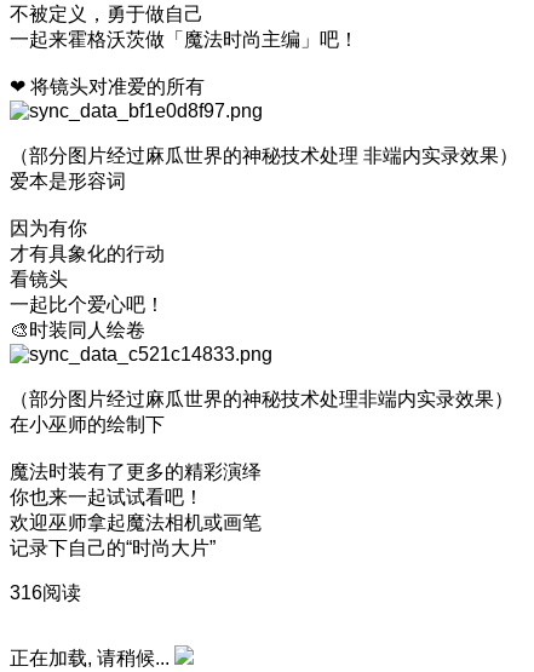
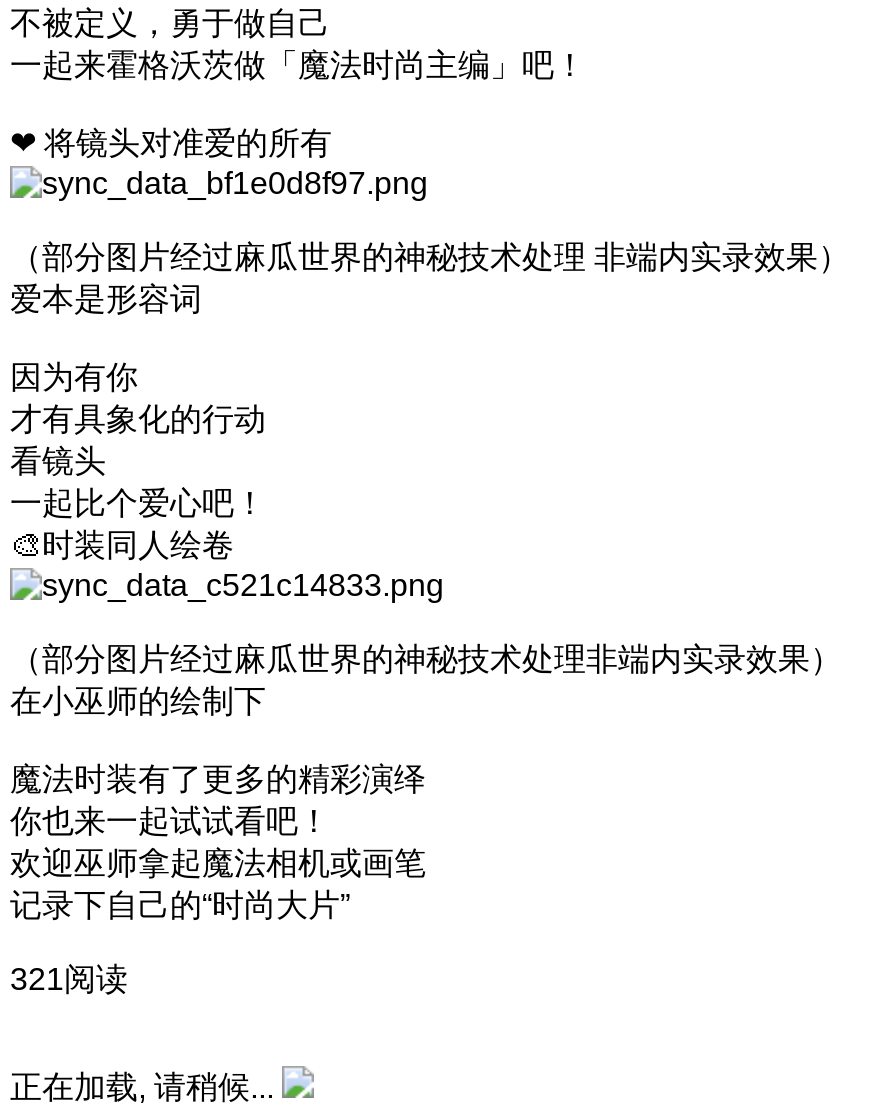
- 316阅读
+ 321阅读
